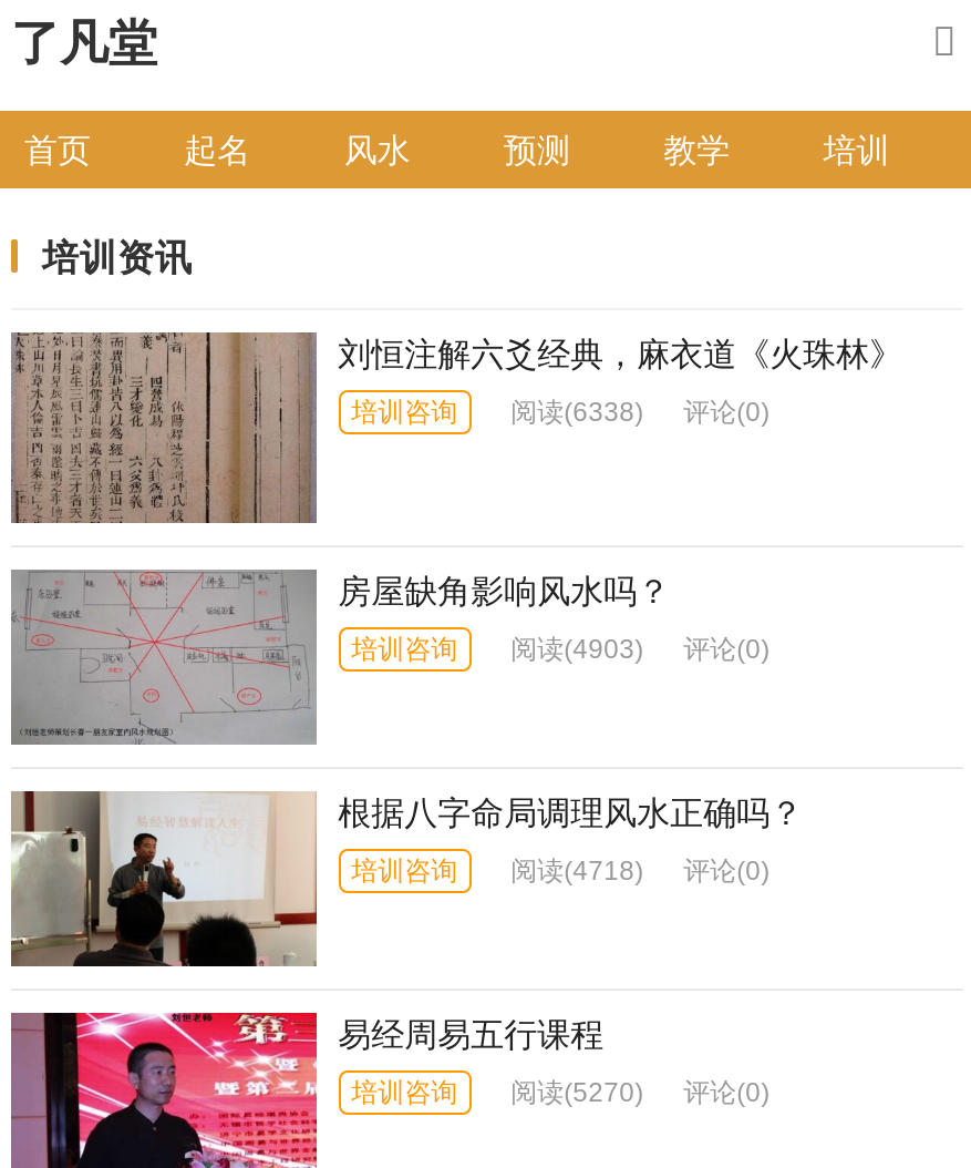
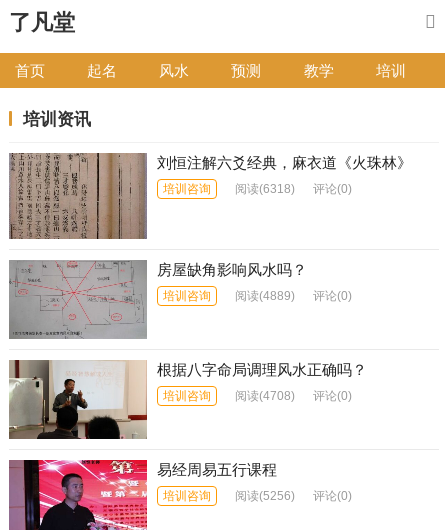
- 培训咨询 阅读(6338) 评论(0)
+ 培训咨询 阅读(6318) 评论(0)

- 培训咨询 阅读(4903) 评论(0)
+ 培训咨询 阅读(4889) 评论(0)

- 培训咨询 阅读(4718) 评论(0)
+ 培训咨询 阅读(4708) 评论(0)

- 培训咨询 阅读(5270) 评论(0)
+ 培训咨询 阅读(5256) 评论(0)
